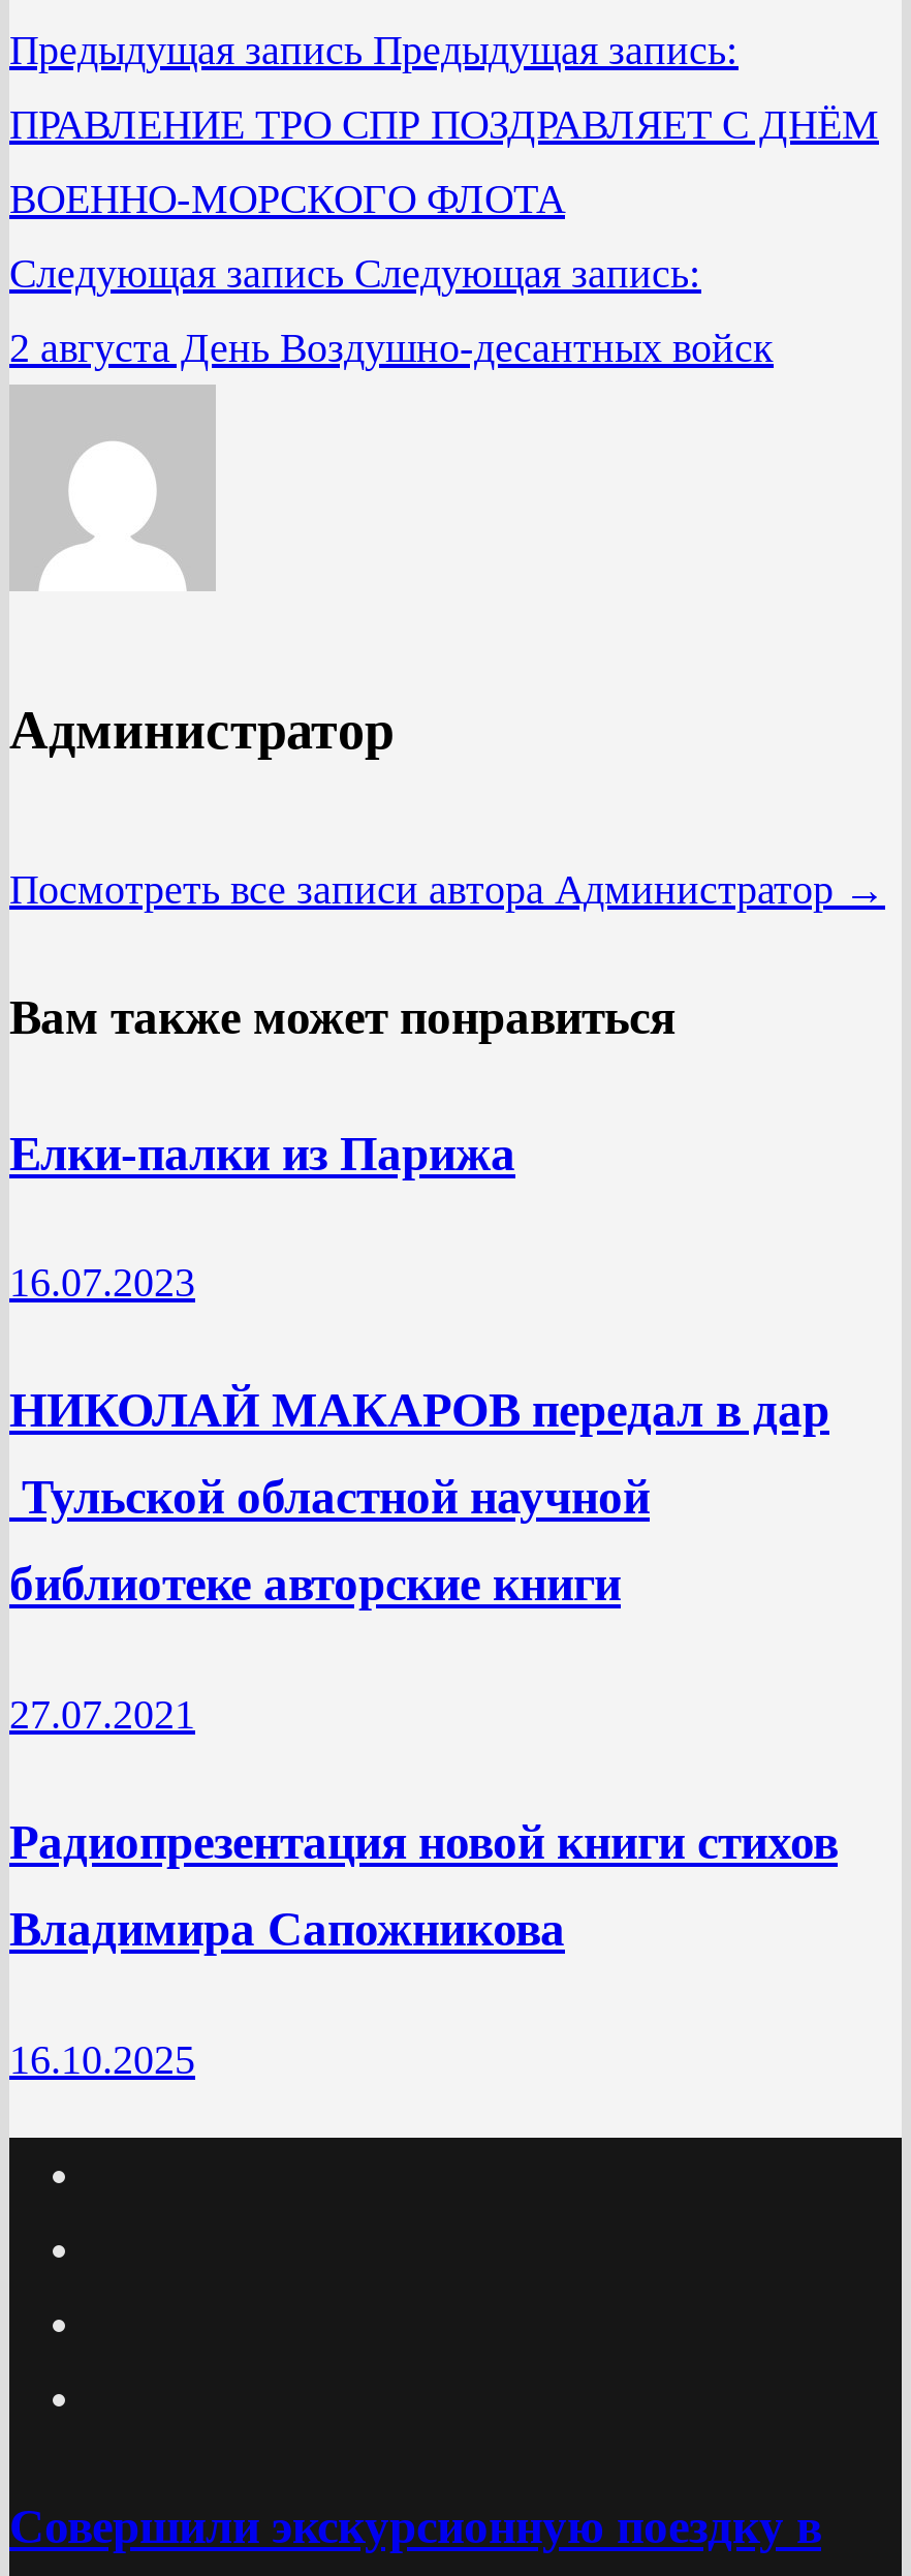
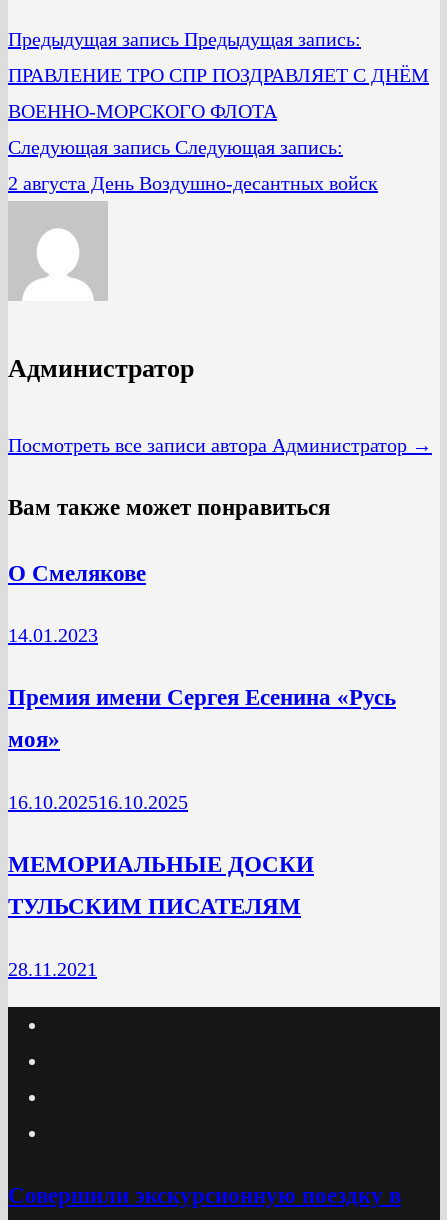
- Елки-палки из Парижа
- 16.07.2023
- НИКОЛАЙ МАКАРОВ передал в дар
- Тульской областной научной
- библиотеке авторские книги
- 27.07.2021
- Радиопрезентация новой книги стихов
- Владимира Сапожникова
- 16.10.2025
+ О Смелякове
+ 14.01.2023
+ Премия имени Сергея Есенина «Русь
+ моя»
+ 16.10.202516.10.2025
+ МЕМОРИАЛЬНЫЕ ДОСКИ
+ ТУЛЬСКИМ ПИСАТЕЛЯМ
+ 28.11.2021
